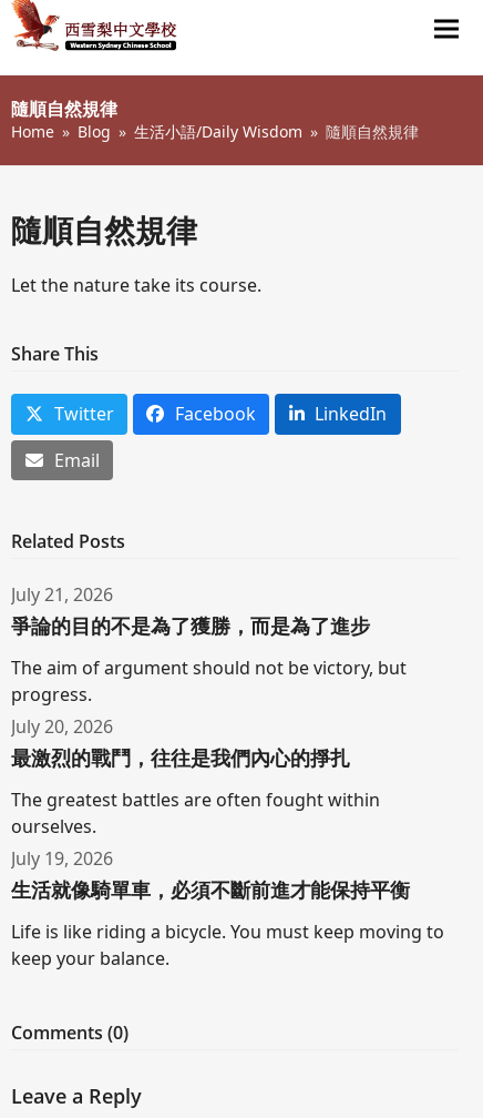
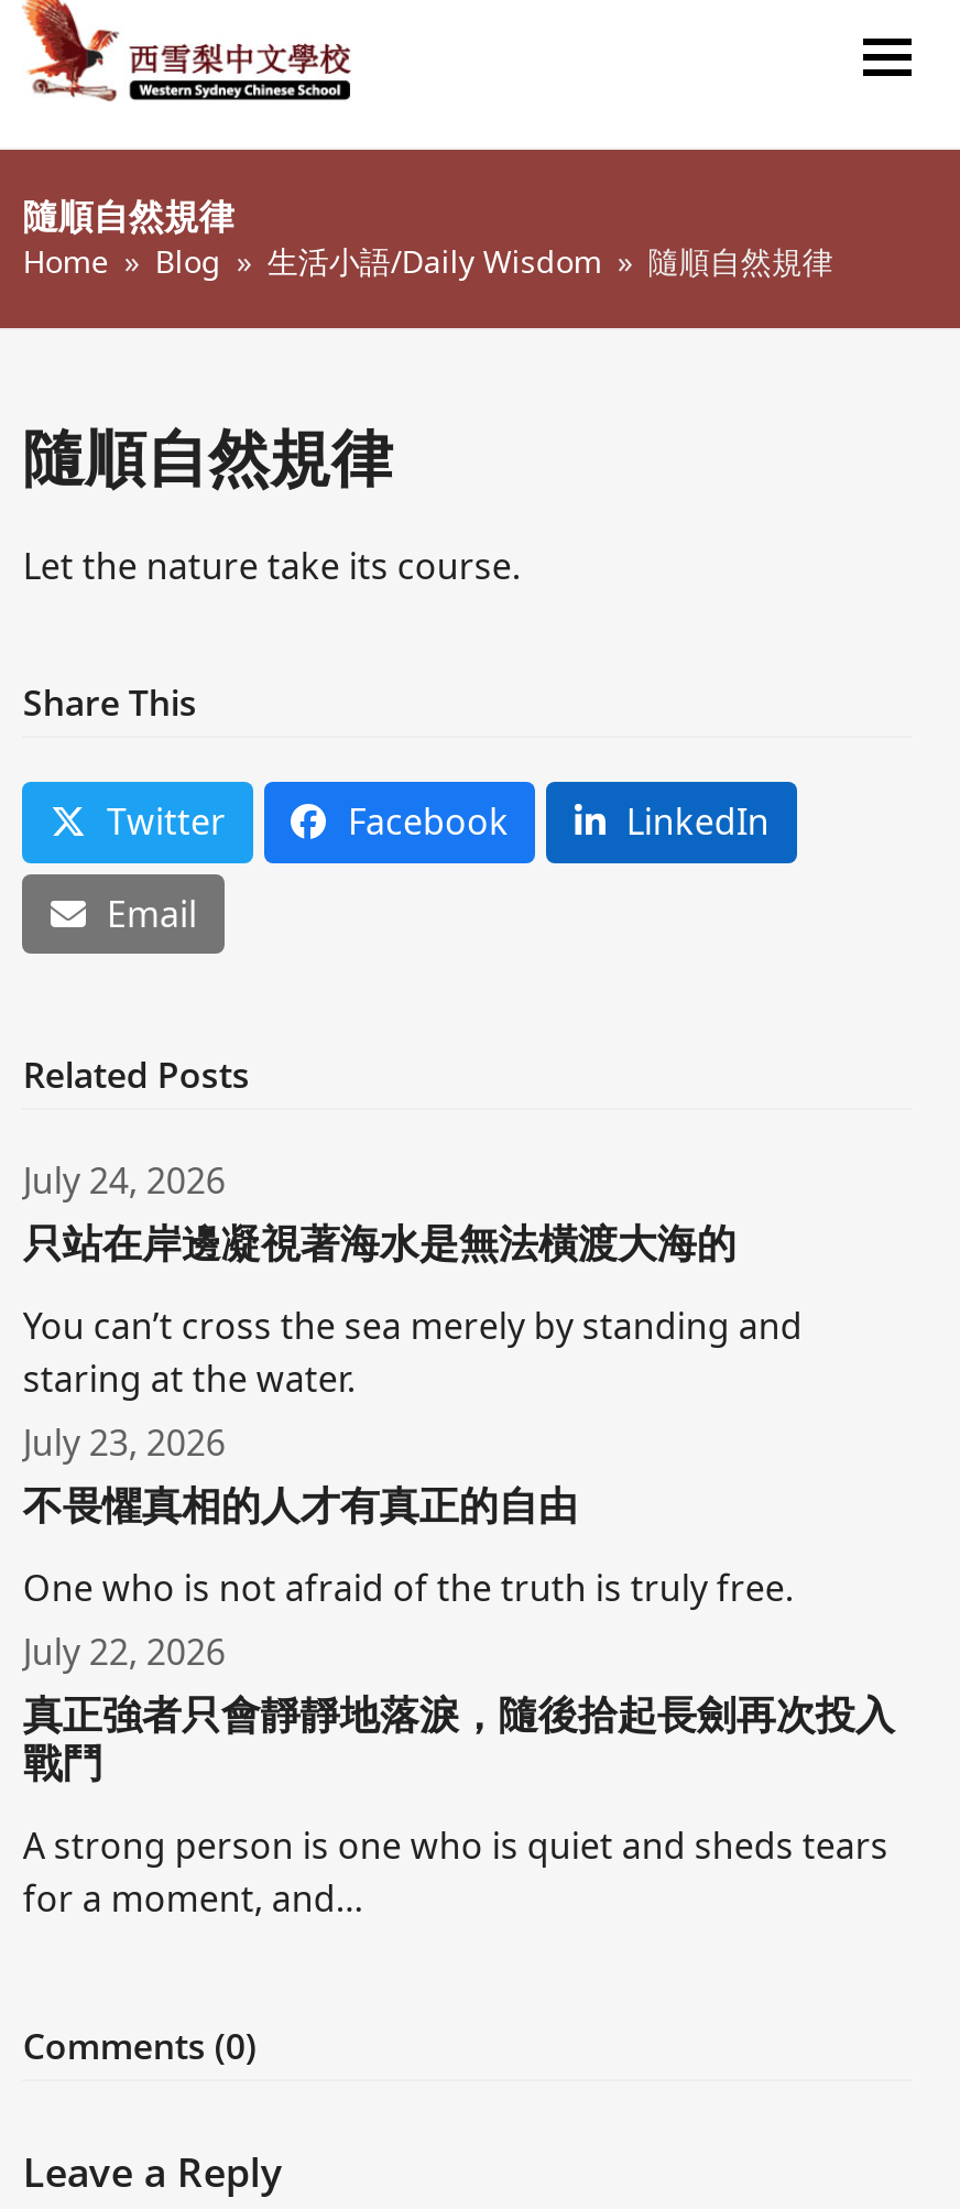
- July 21, 2026
- 爭論的目的不是為了獲勝，而是為了進步
+ July 24, 2026
+ 只站在岸邊凝視著海水是無法橫渡大海的

- The aim of argument should not be victory, but
- progress.
- July 20, 2026
- 最激烈的戰鬥，往往是我們內心的掙扎
+ You can’t cross the sea merely by standing and
+ staring at the water.
+ July 23, 2026
+ 不畏懼真相的人才有真正的自由

- The greatest battles are often fought within
- ourselves.
- July 19, 2026
- 生活就像騎單車，必須不斷前進才能保持平衡
+ One who is not afraid of the truth is truly free.
+ July 22, 2026
+ 真正強者只會靜靜地落淚，隨後拾起長劍再次投入
+ 戰鬥

- Life is like riding a bicycle. You must keep moving to
- keep your balance.
+ A strong person is one who is quiet and sheds tears
+ for a moment, and…
